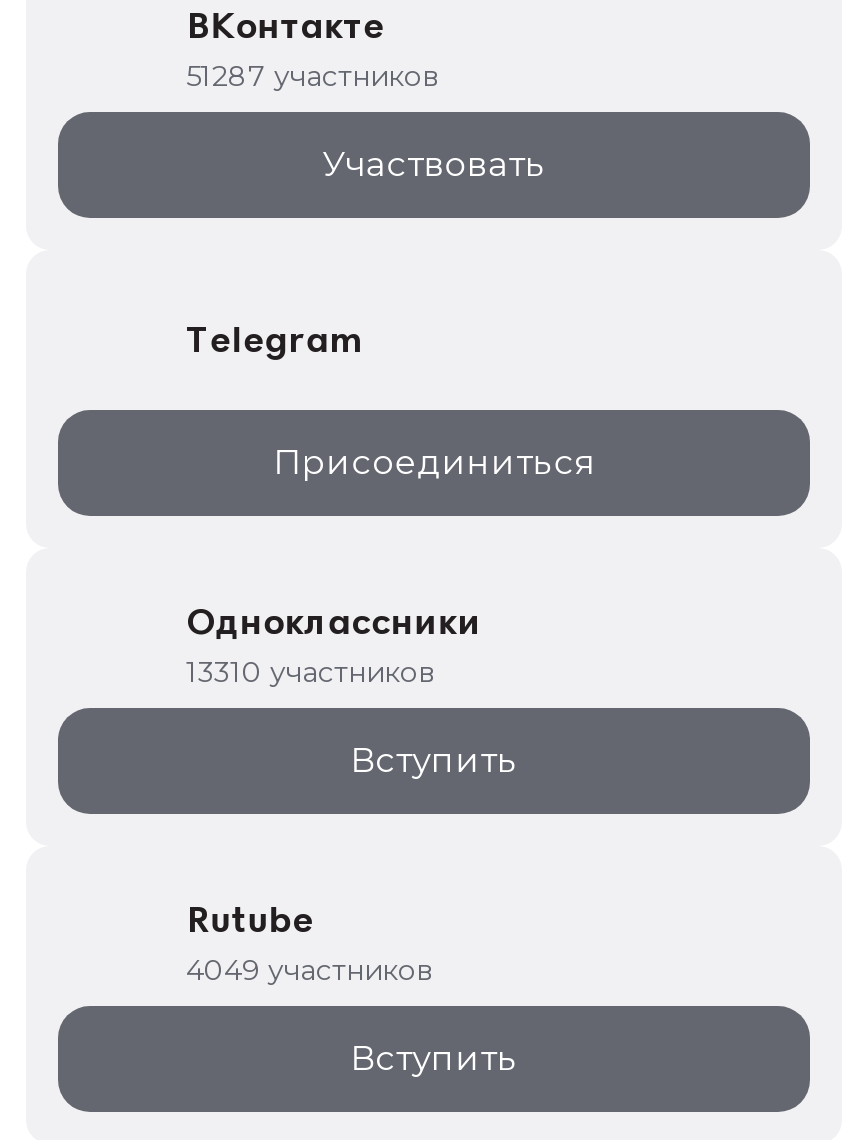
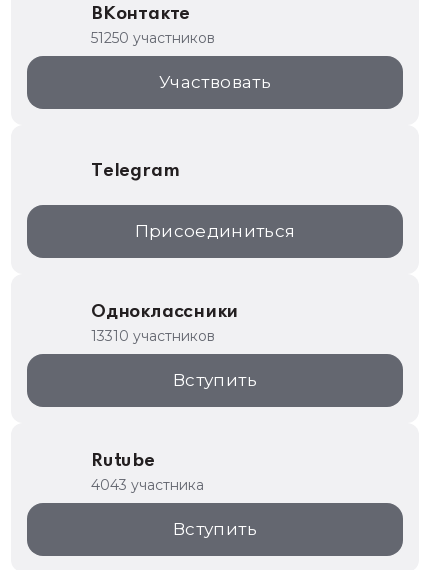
- 51287 участников
+ 51250 участников

- 4049 участников
+ 4043 участника
